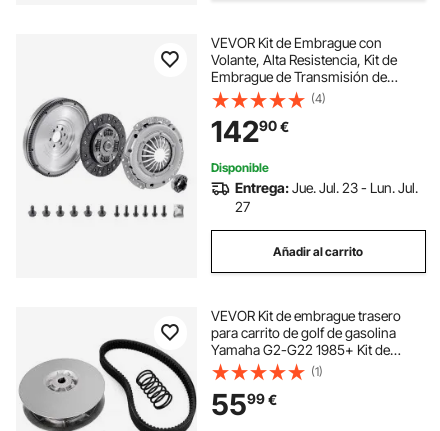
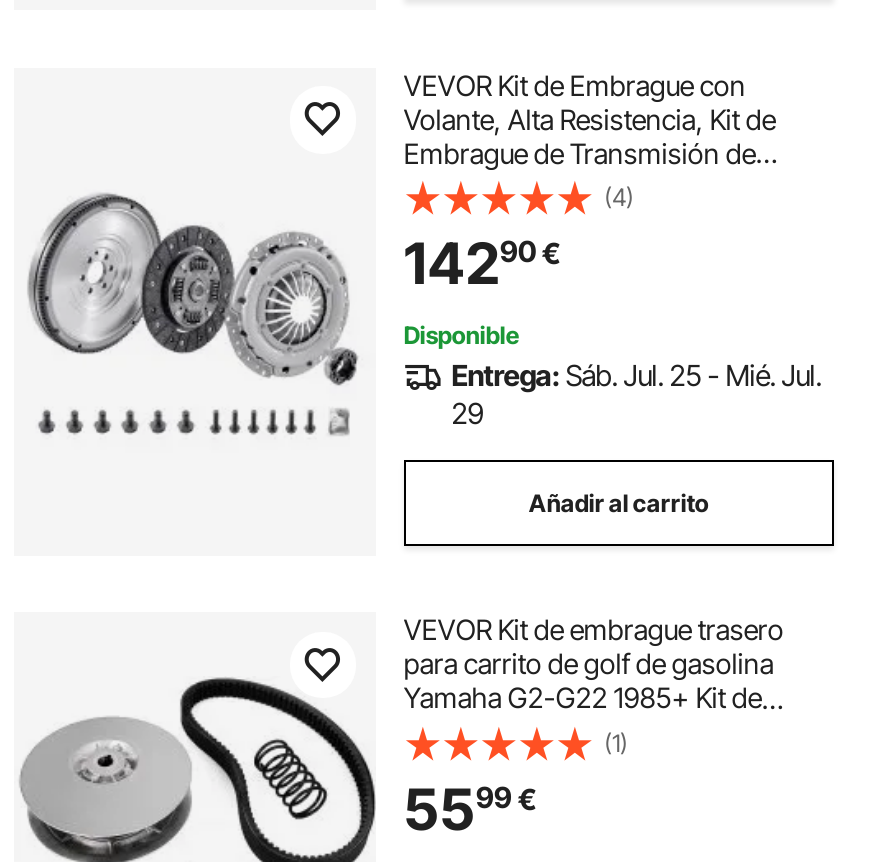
- Entrega: Jue. Jul. 23 - Lun. Jul.
+ Entrega: Sáb. Jul. 25 - Mié. Jul.

- 27
+ 29
